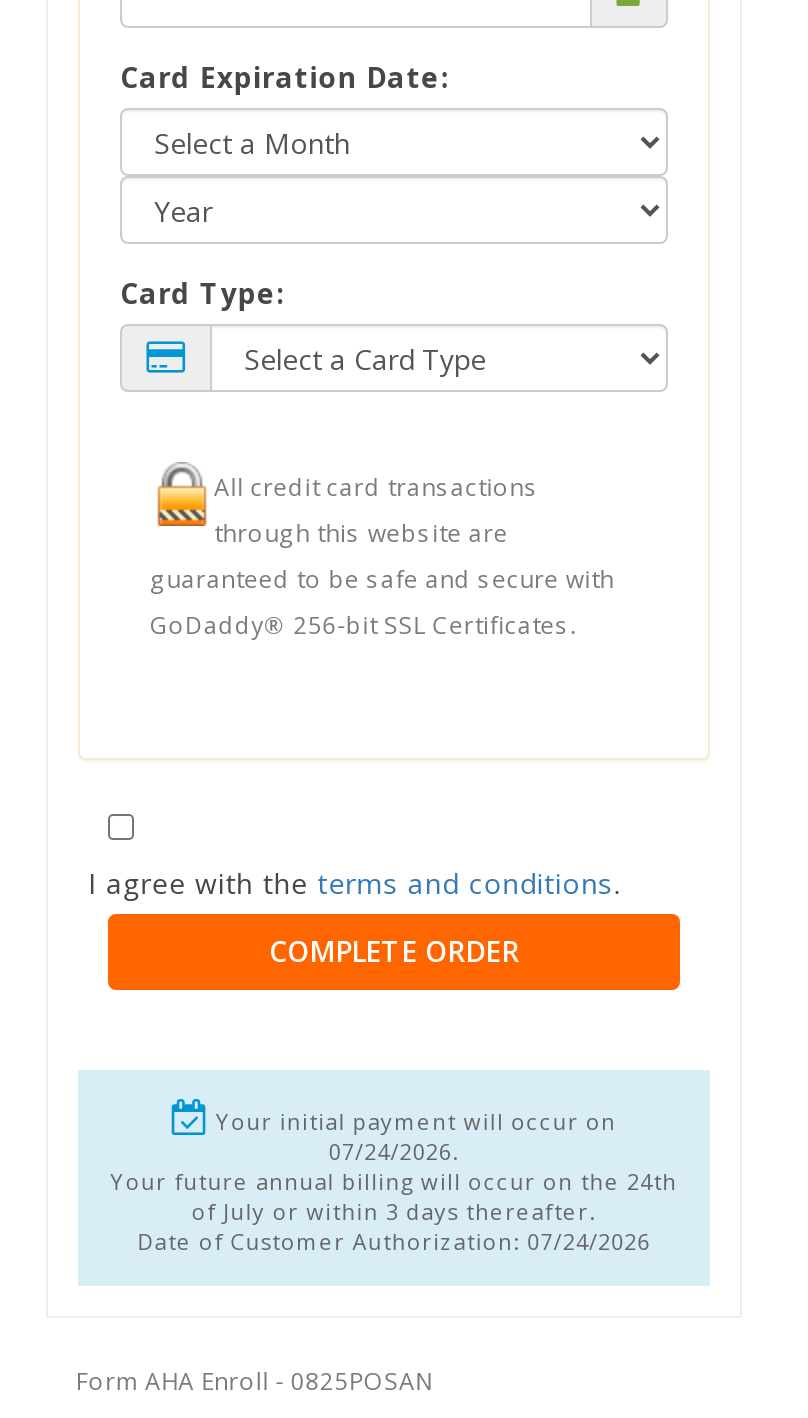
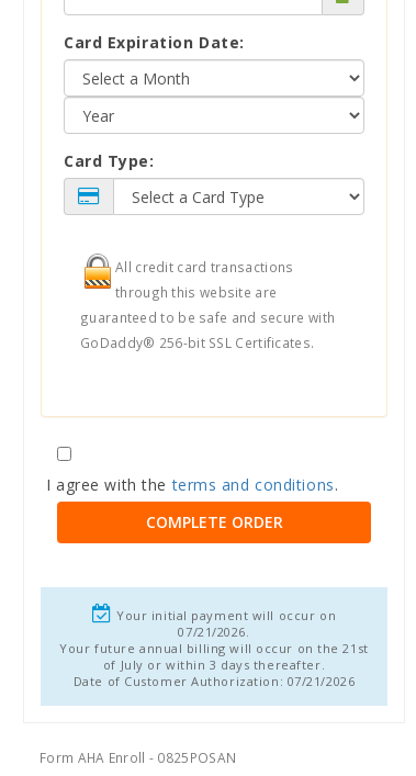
- 07/24/2026.
+ 07/21/2026.

- Your future annual billing will occur on the 24th
+ Your future annual billing will occur on the 21st

- Date of Customer Authorization: 07/24/2026
+ Date of Customer Authorization: 07/21/2026
